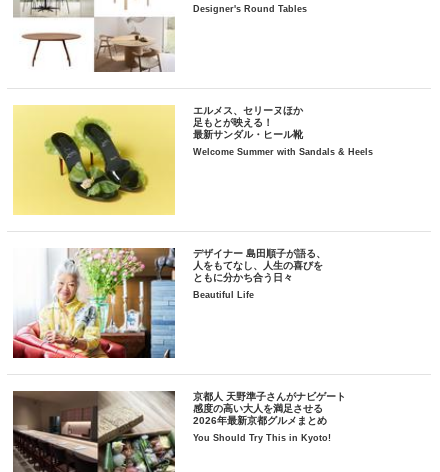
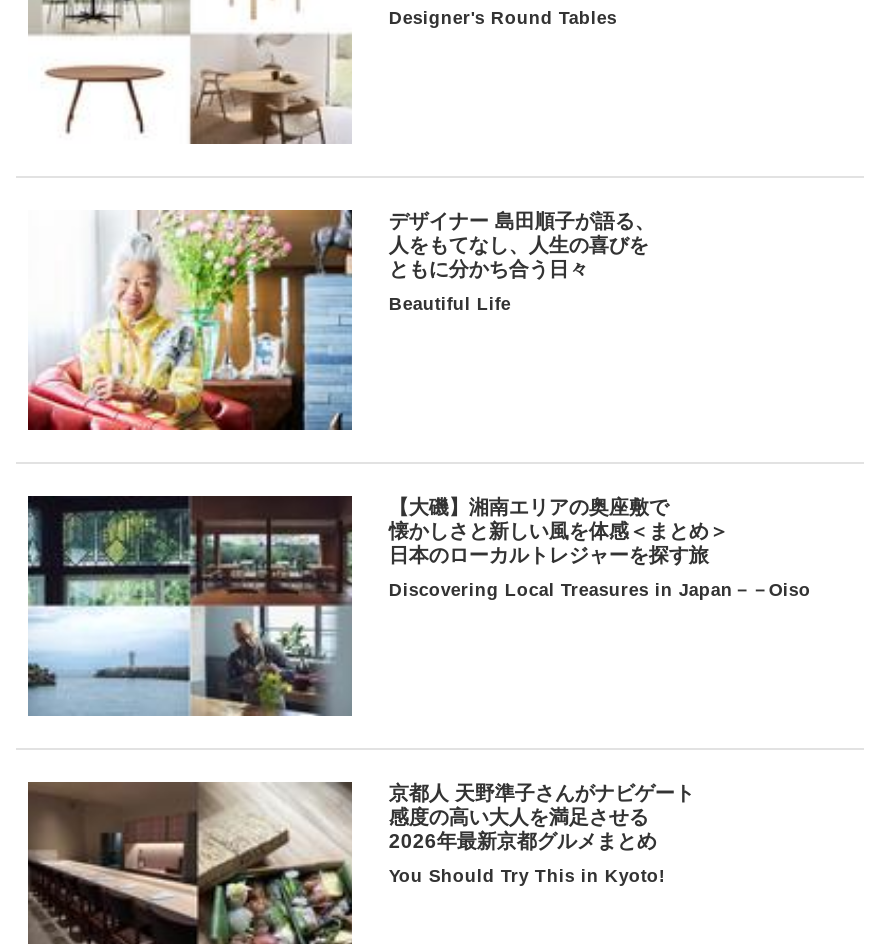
- [image]
- エルメス、セリーヌほか
- 足もとが映える！
- 最新サンダル・ヒール靴
- Welcome Summer with Sandals & Heels

moved up: [image] | デザイナー 島田順子が語る、 | 人をもてなし、人生の喜びを | ともに分かち合う日々 | Beautiful Life

+ [image]
+ 【大磯】湘南エリアの奥座敷で
+ 懐かしさと新しい風を体感＜まとめ＞
+ 日本のローカルトレジャーを探す旅
+ Discovering Local Treasures in Japan－－Oiso
